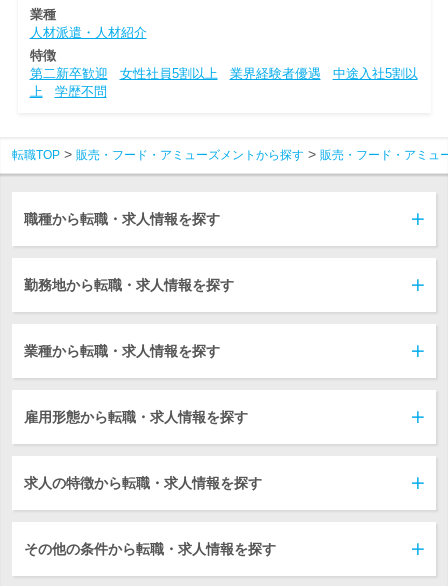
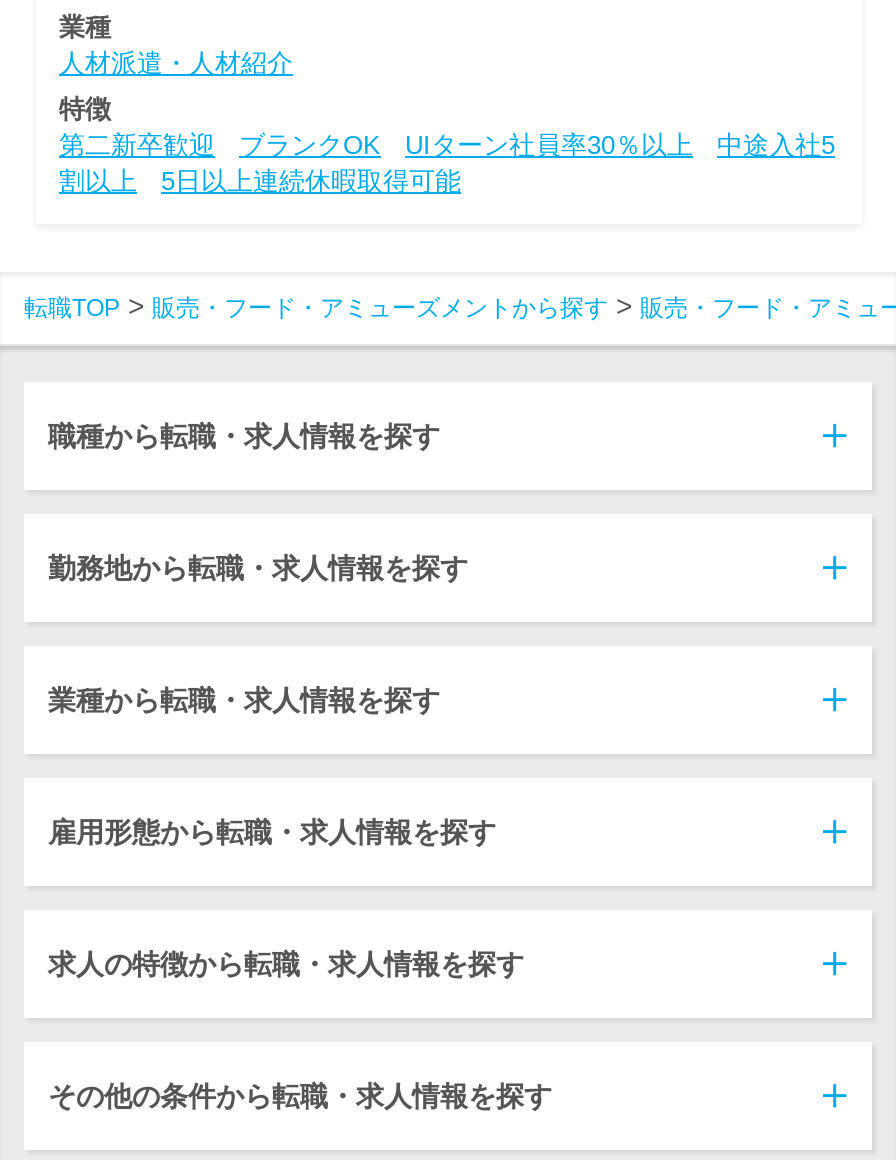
- 女性社員5割以上
- 業界経験者優遇
- 中途入社5割以
- 上
- 学歴不問
+ ブランクOK
+ UIターン社員率30％以上
+ 中途入社5
+ 割以上
+ 5日以上連続休暇取得可能
